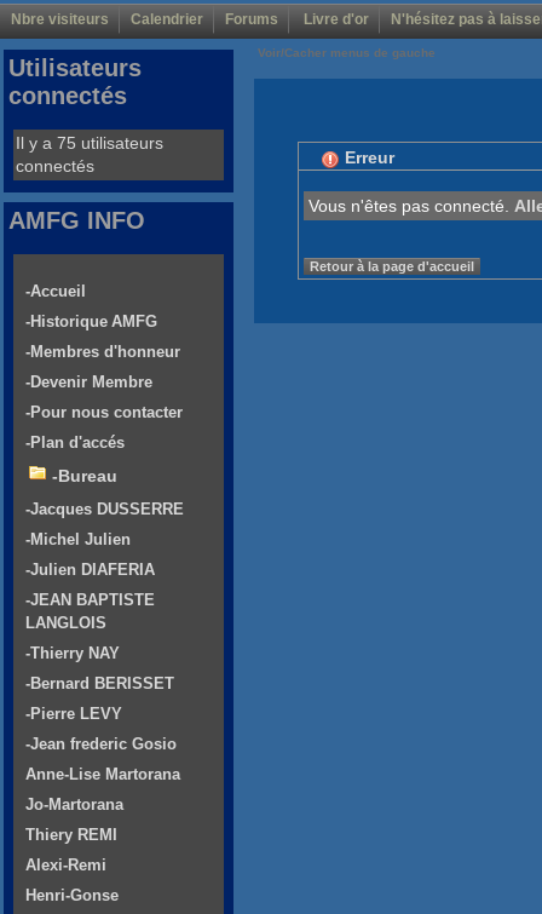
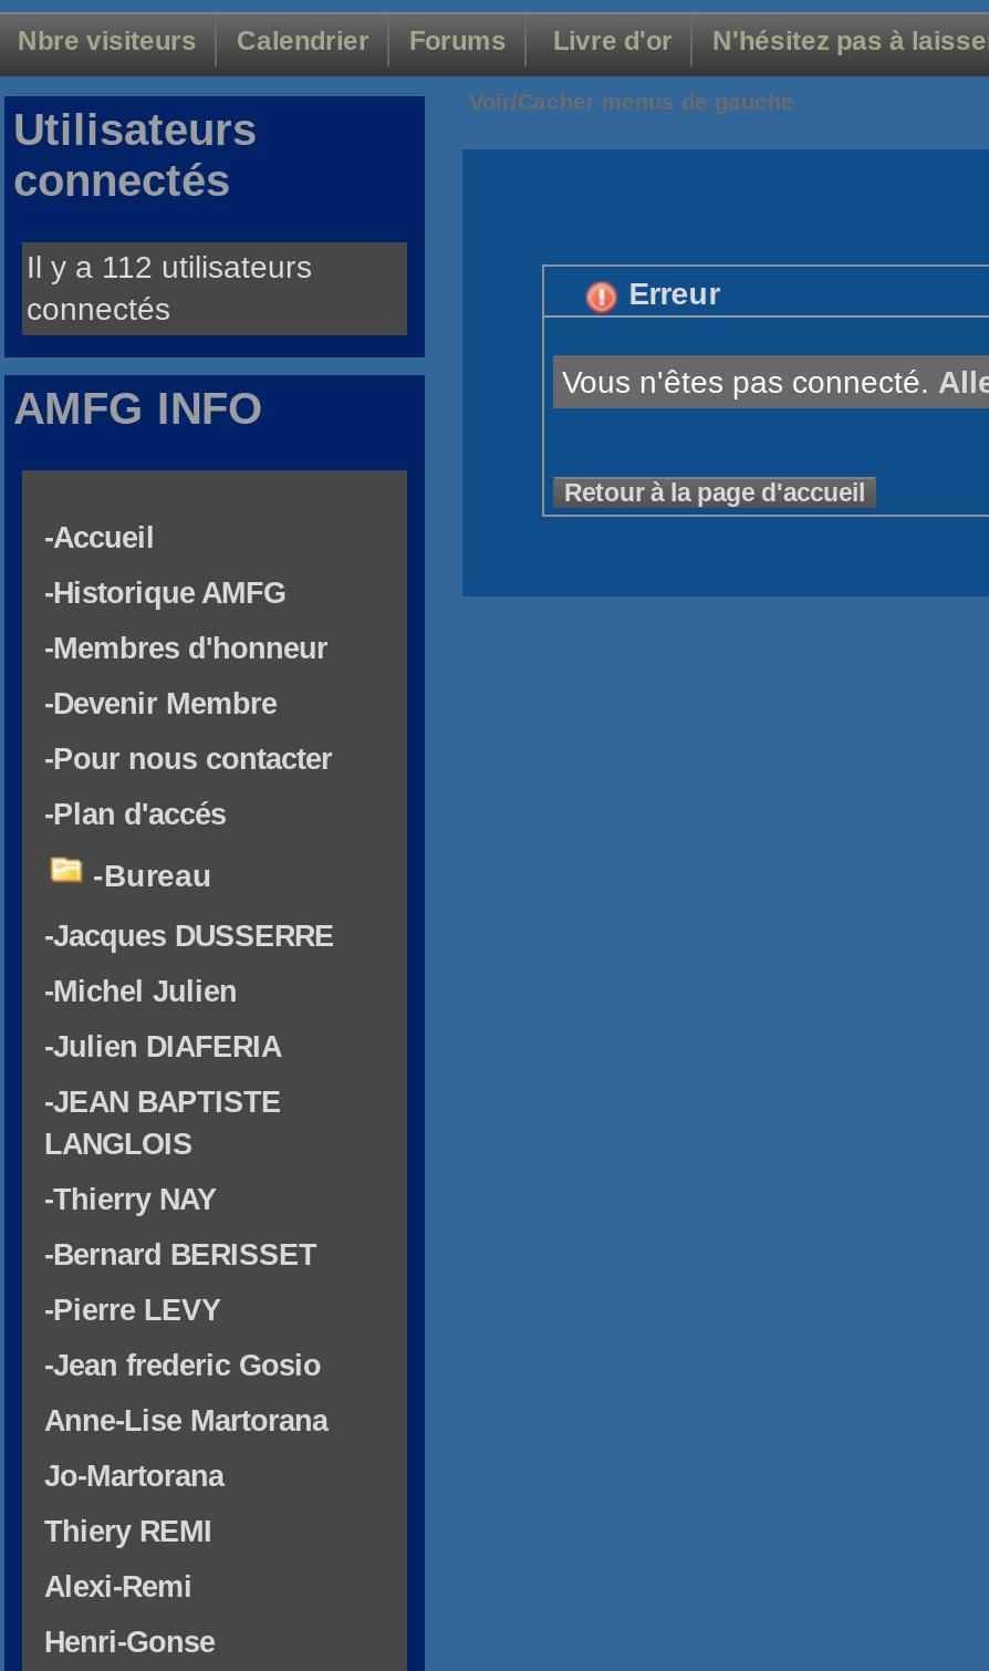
- Il y a 75 utilisateurs
+ Il y a 112 utilisateurs
